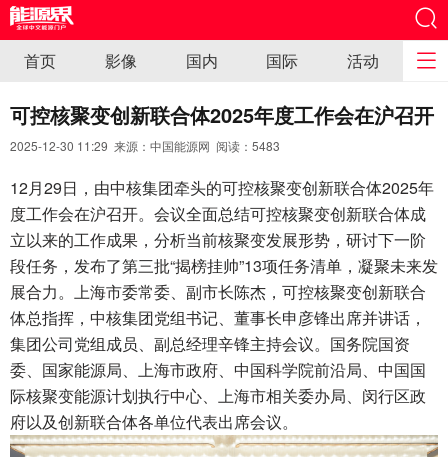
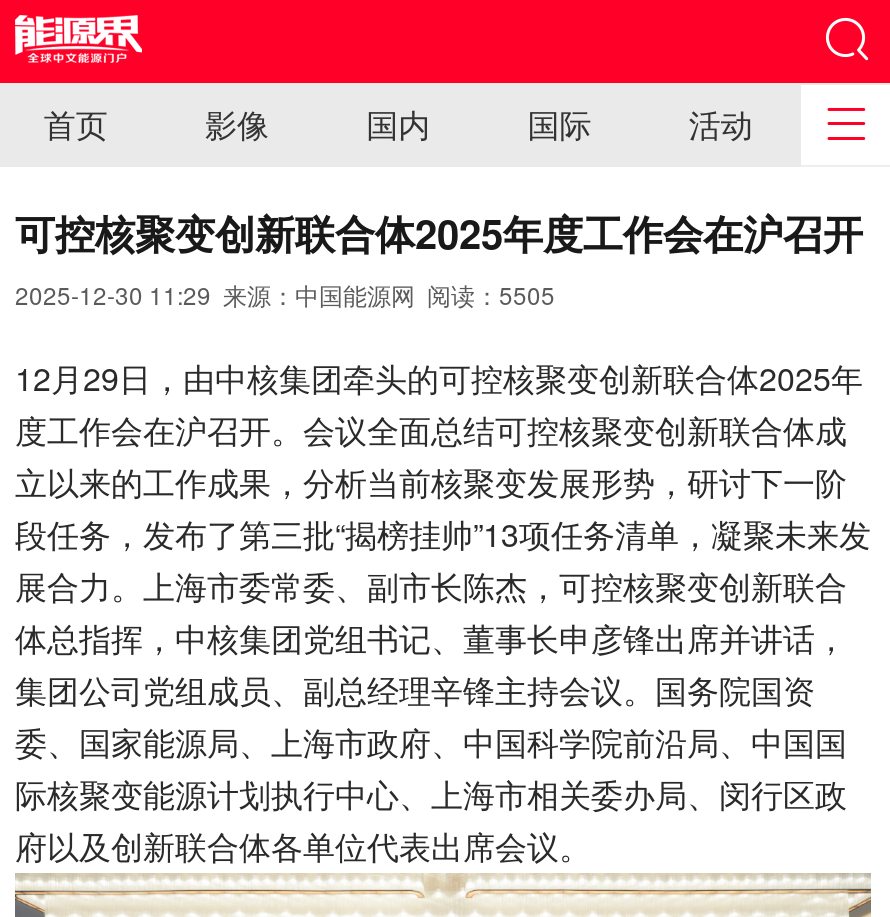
- 2025-12-30 11:29 来源：中国能源网 阅读：5483
+ 2025-12-30 11:29 来源：中国能源网 阅读：5505
